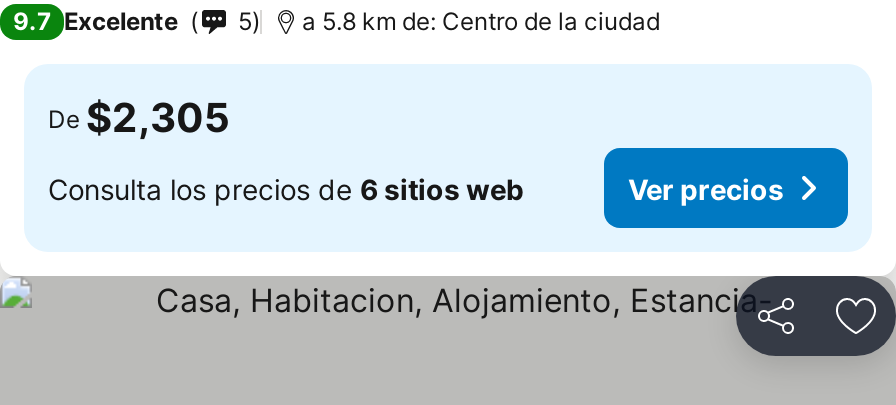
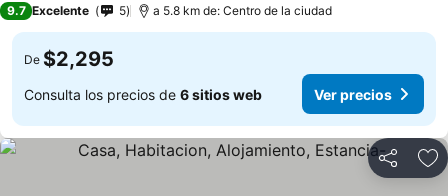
- De $2,305
+ De $2,295
